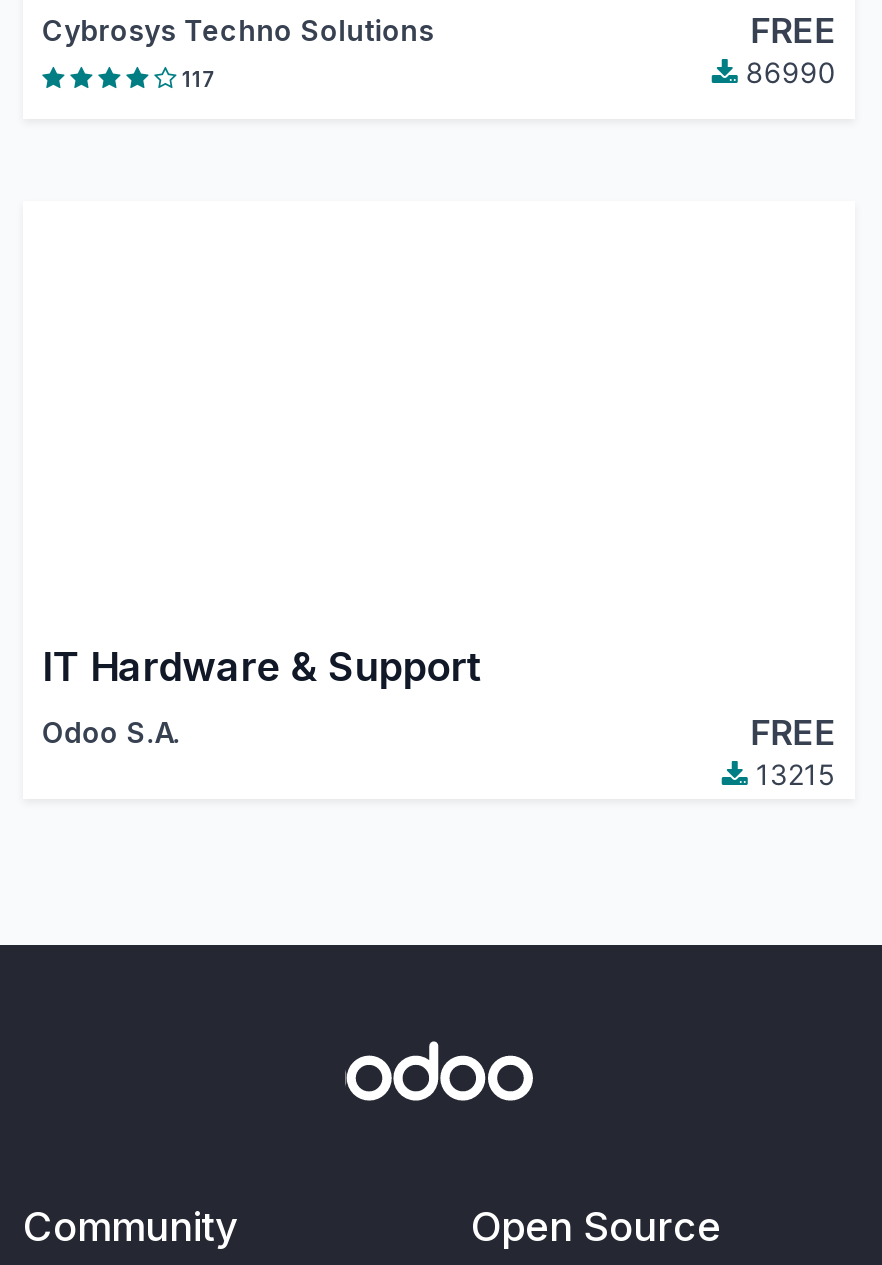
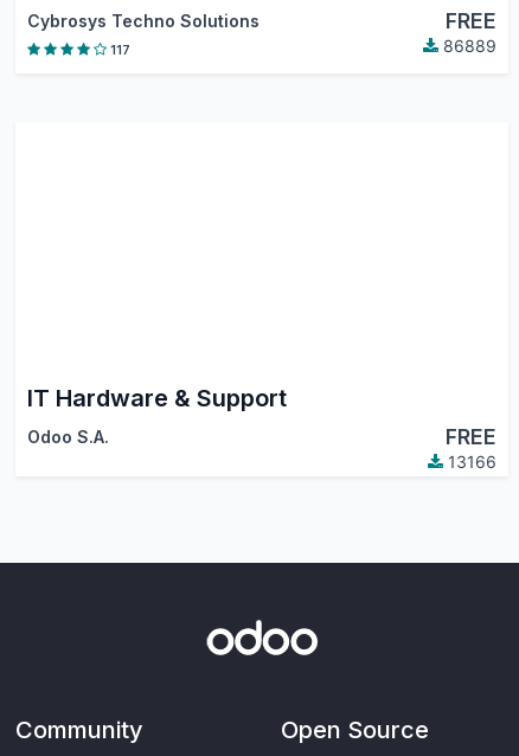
- 86990
+ 86889

- 13215
+ 13166
